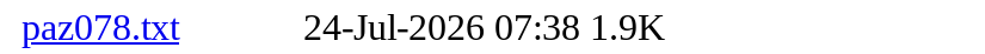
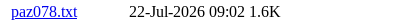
- 24-Jul-2026 07:38 1.9K
+ 22-Jul-2026 09:02 1.6K
